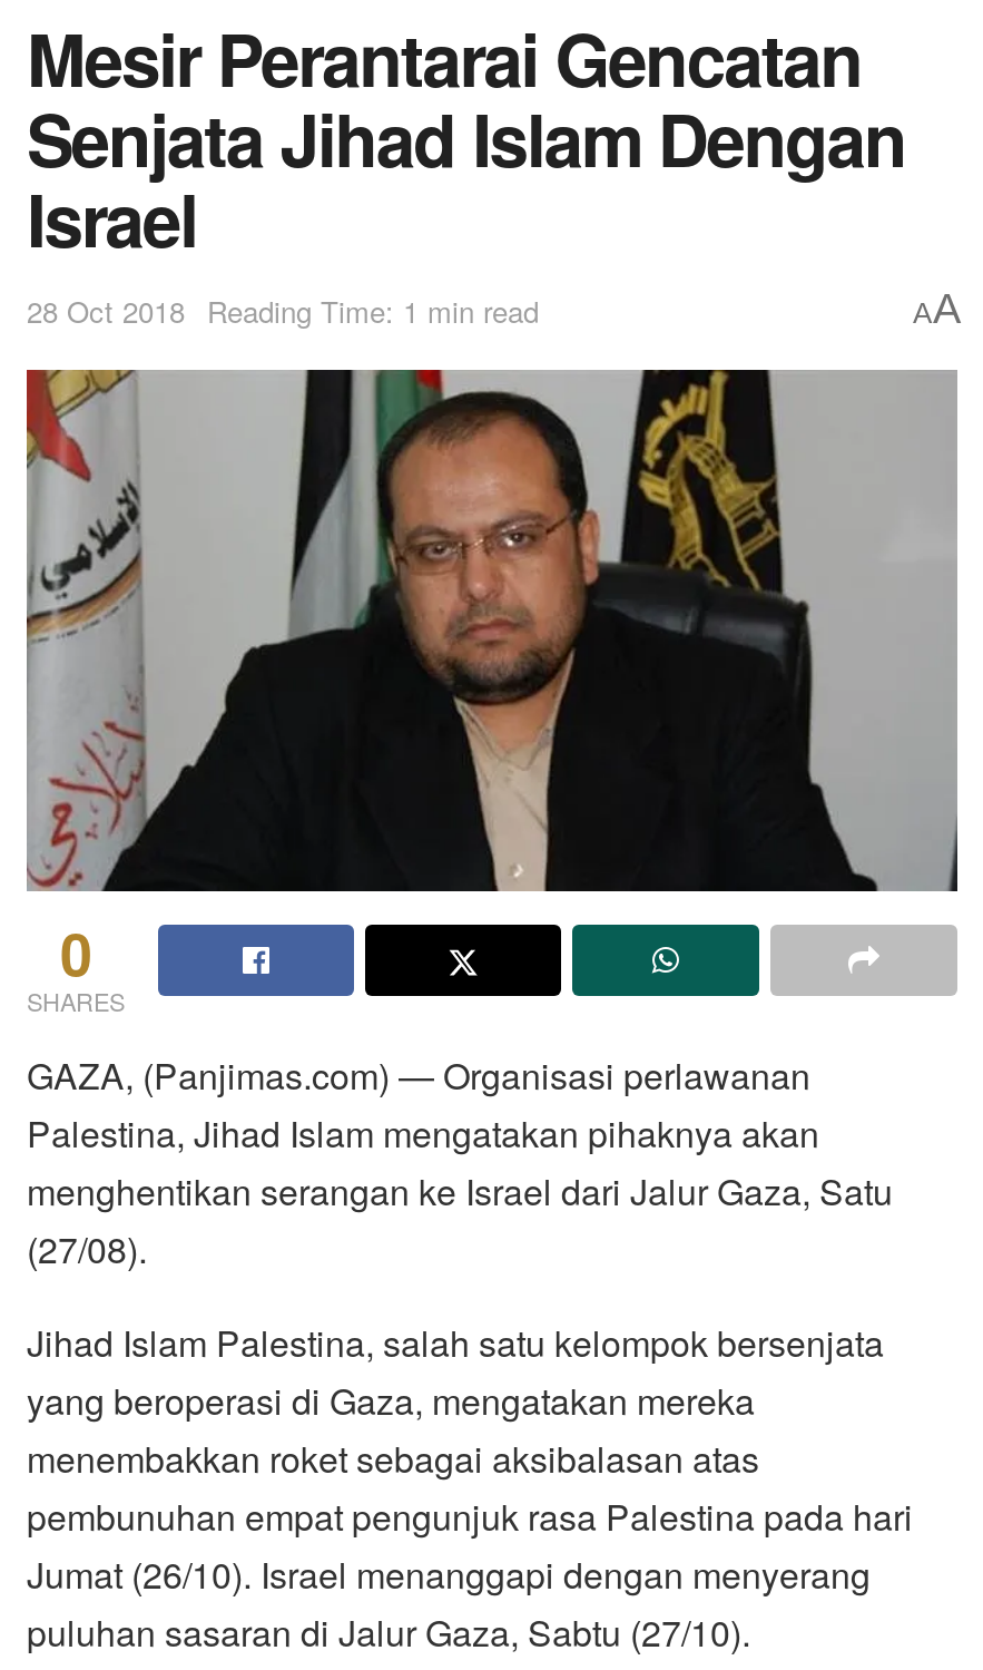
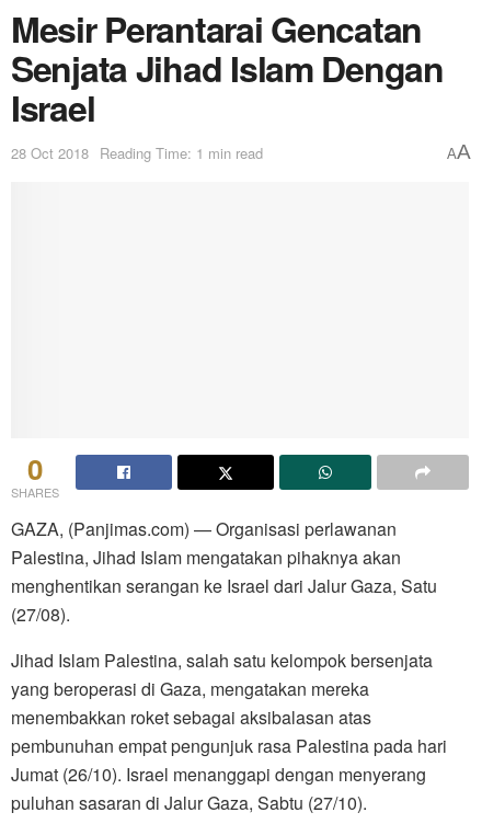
- [image]
